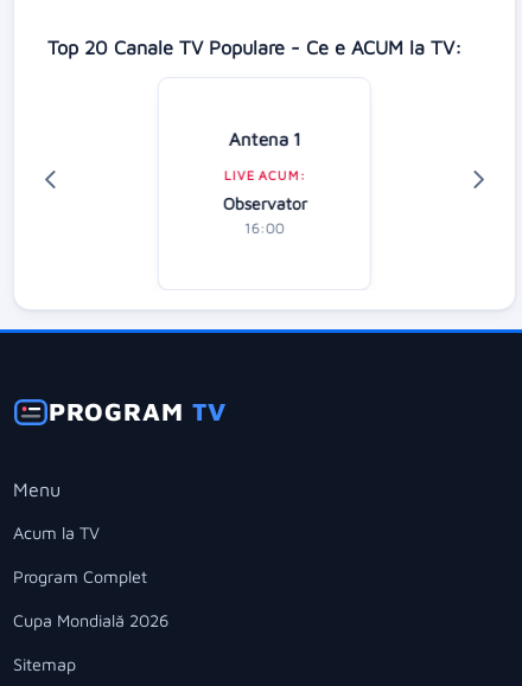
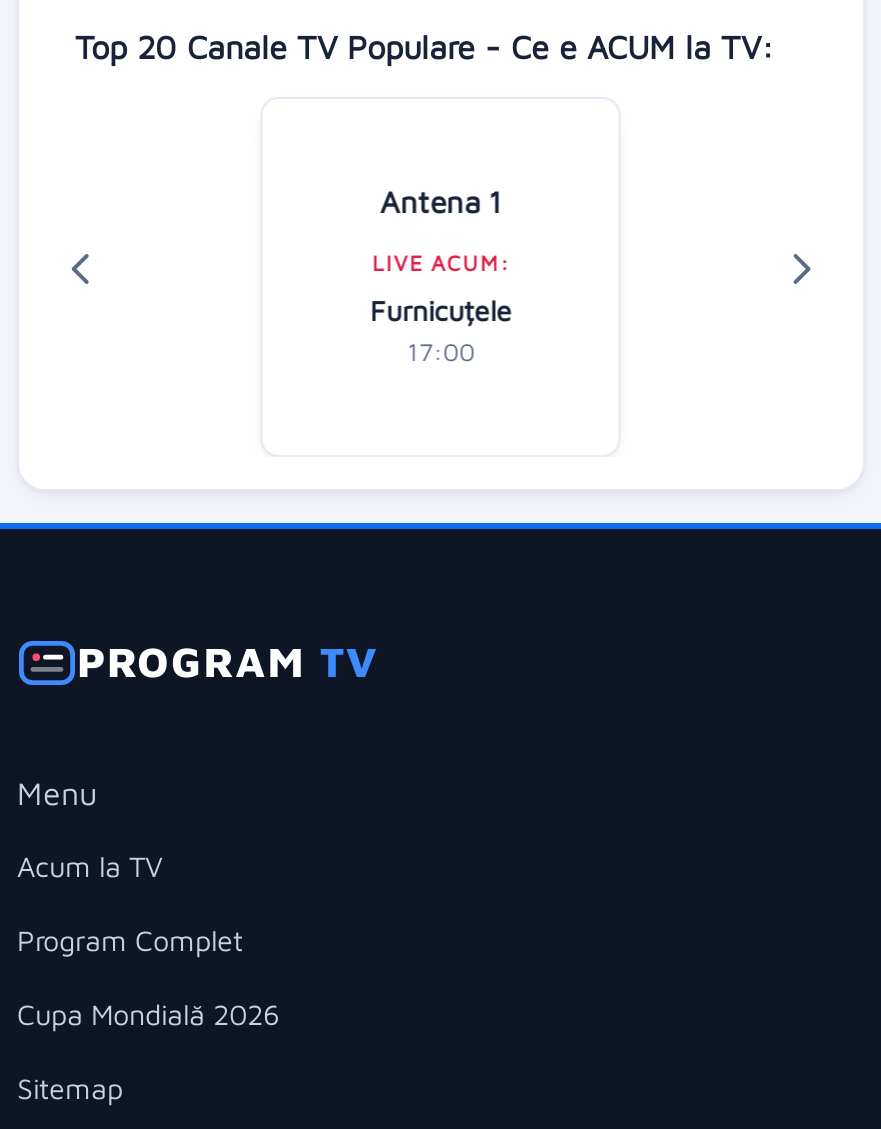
- Observator
- 16:00
+ Furnicuțele
+ 17:00
